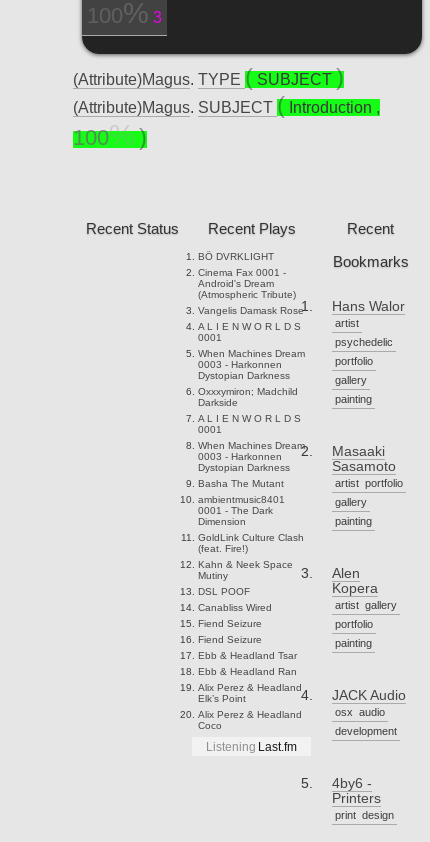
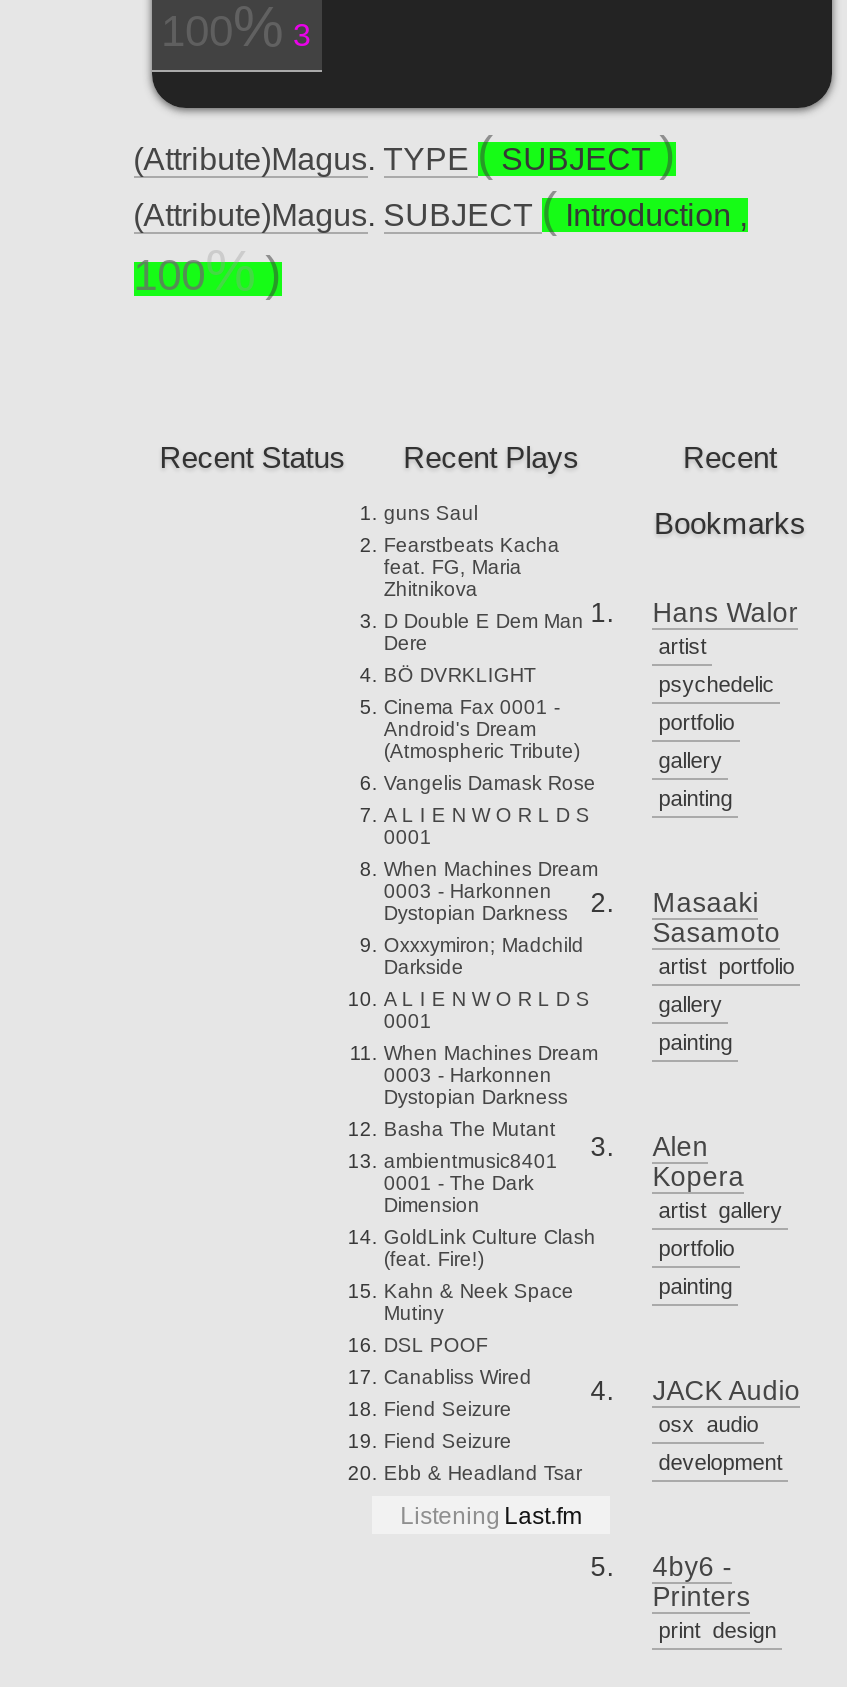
+ guns Saul
+ Fearstbeats Kacha
+ feat. FG, Maria
+ Zhitnikova
+ D Double E Dem Man
+ Dere

moved down: BÖ DVRKLIGHT | Cinema Fax 0001 - | Android's Dream | ... | Fiend Seizure | Ebb & Headland Tsar

- Ebb & Headland Ran
- Alix Perez & Headland
- Elk’s Point
- Alix Perez & Headland
- Coco
